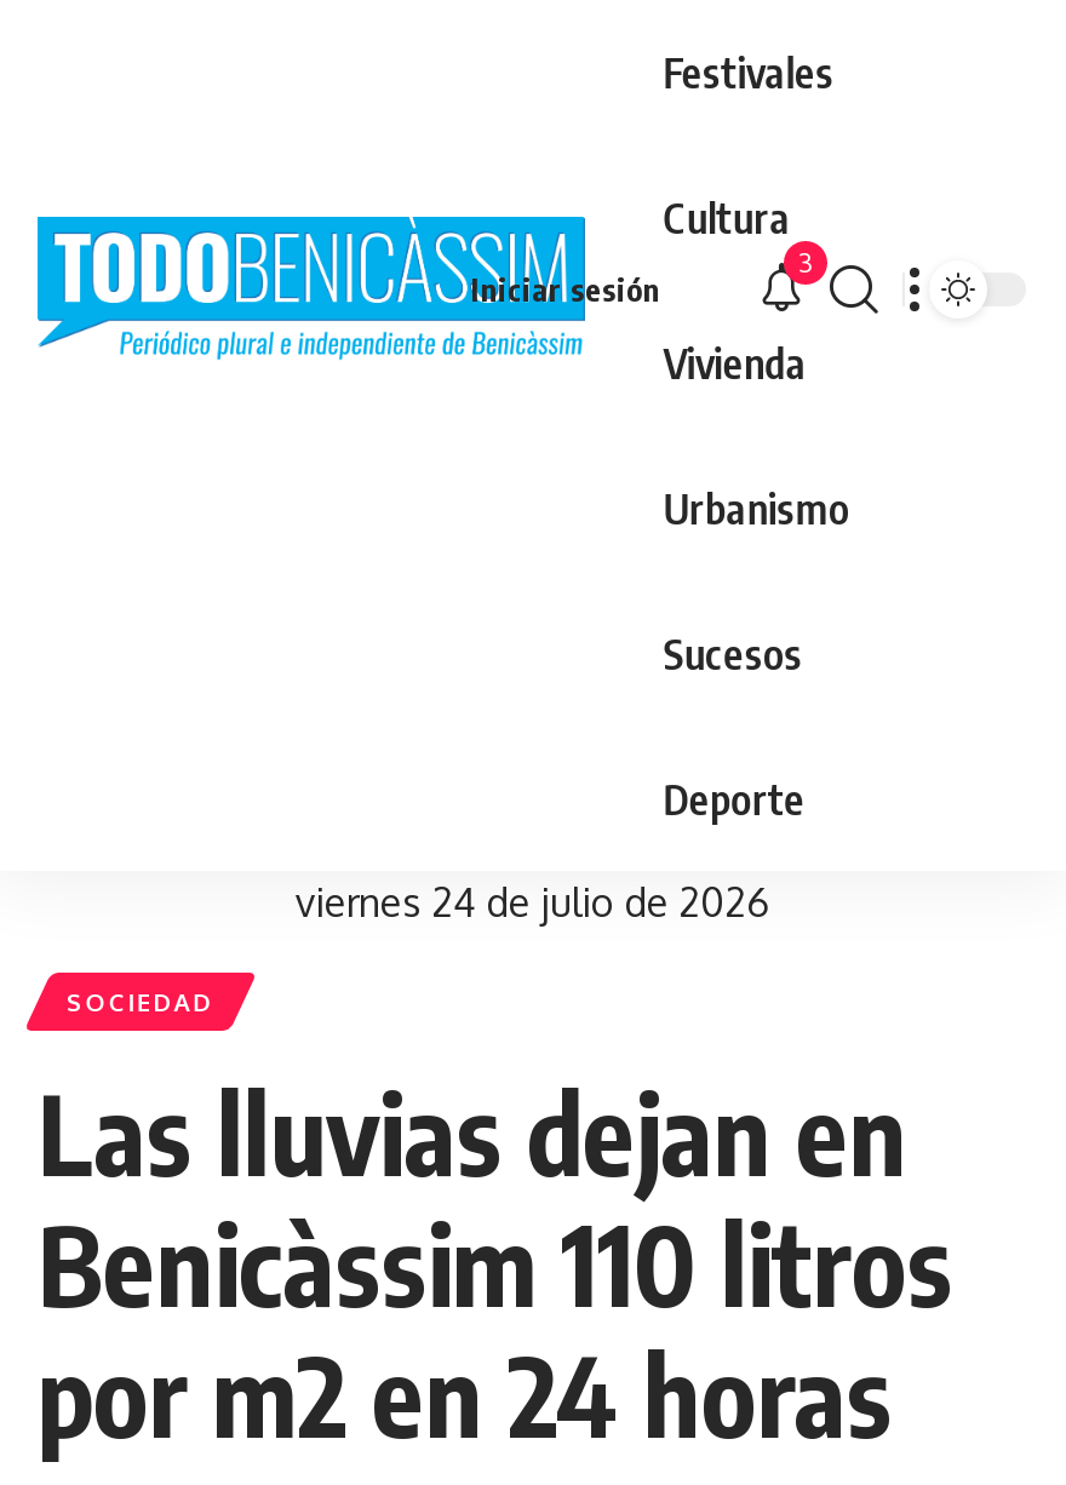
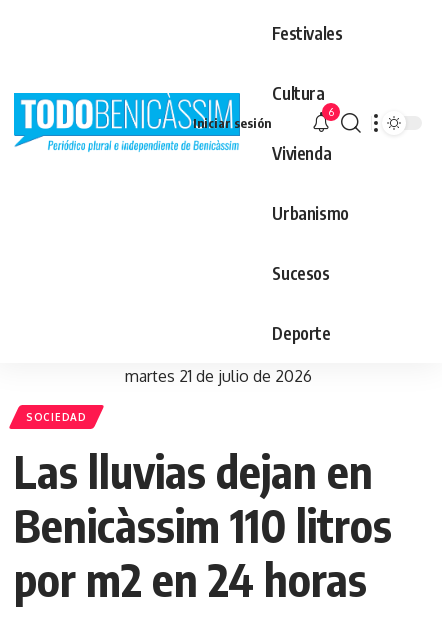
- 3
+ 6

- viernes 24 de julio de 2026
+ martes 21 de julio de 2026
